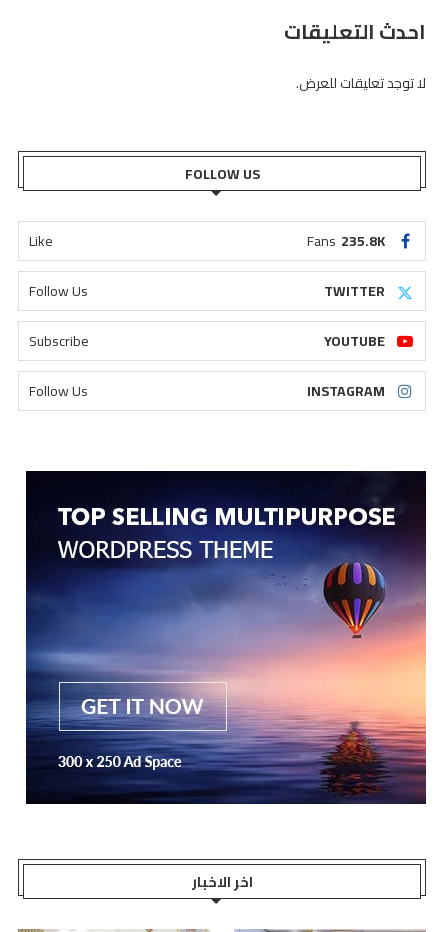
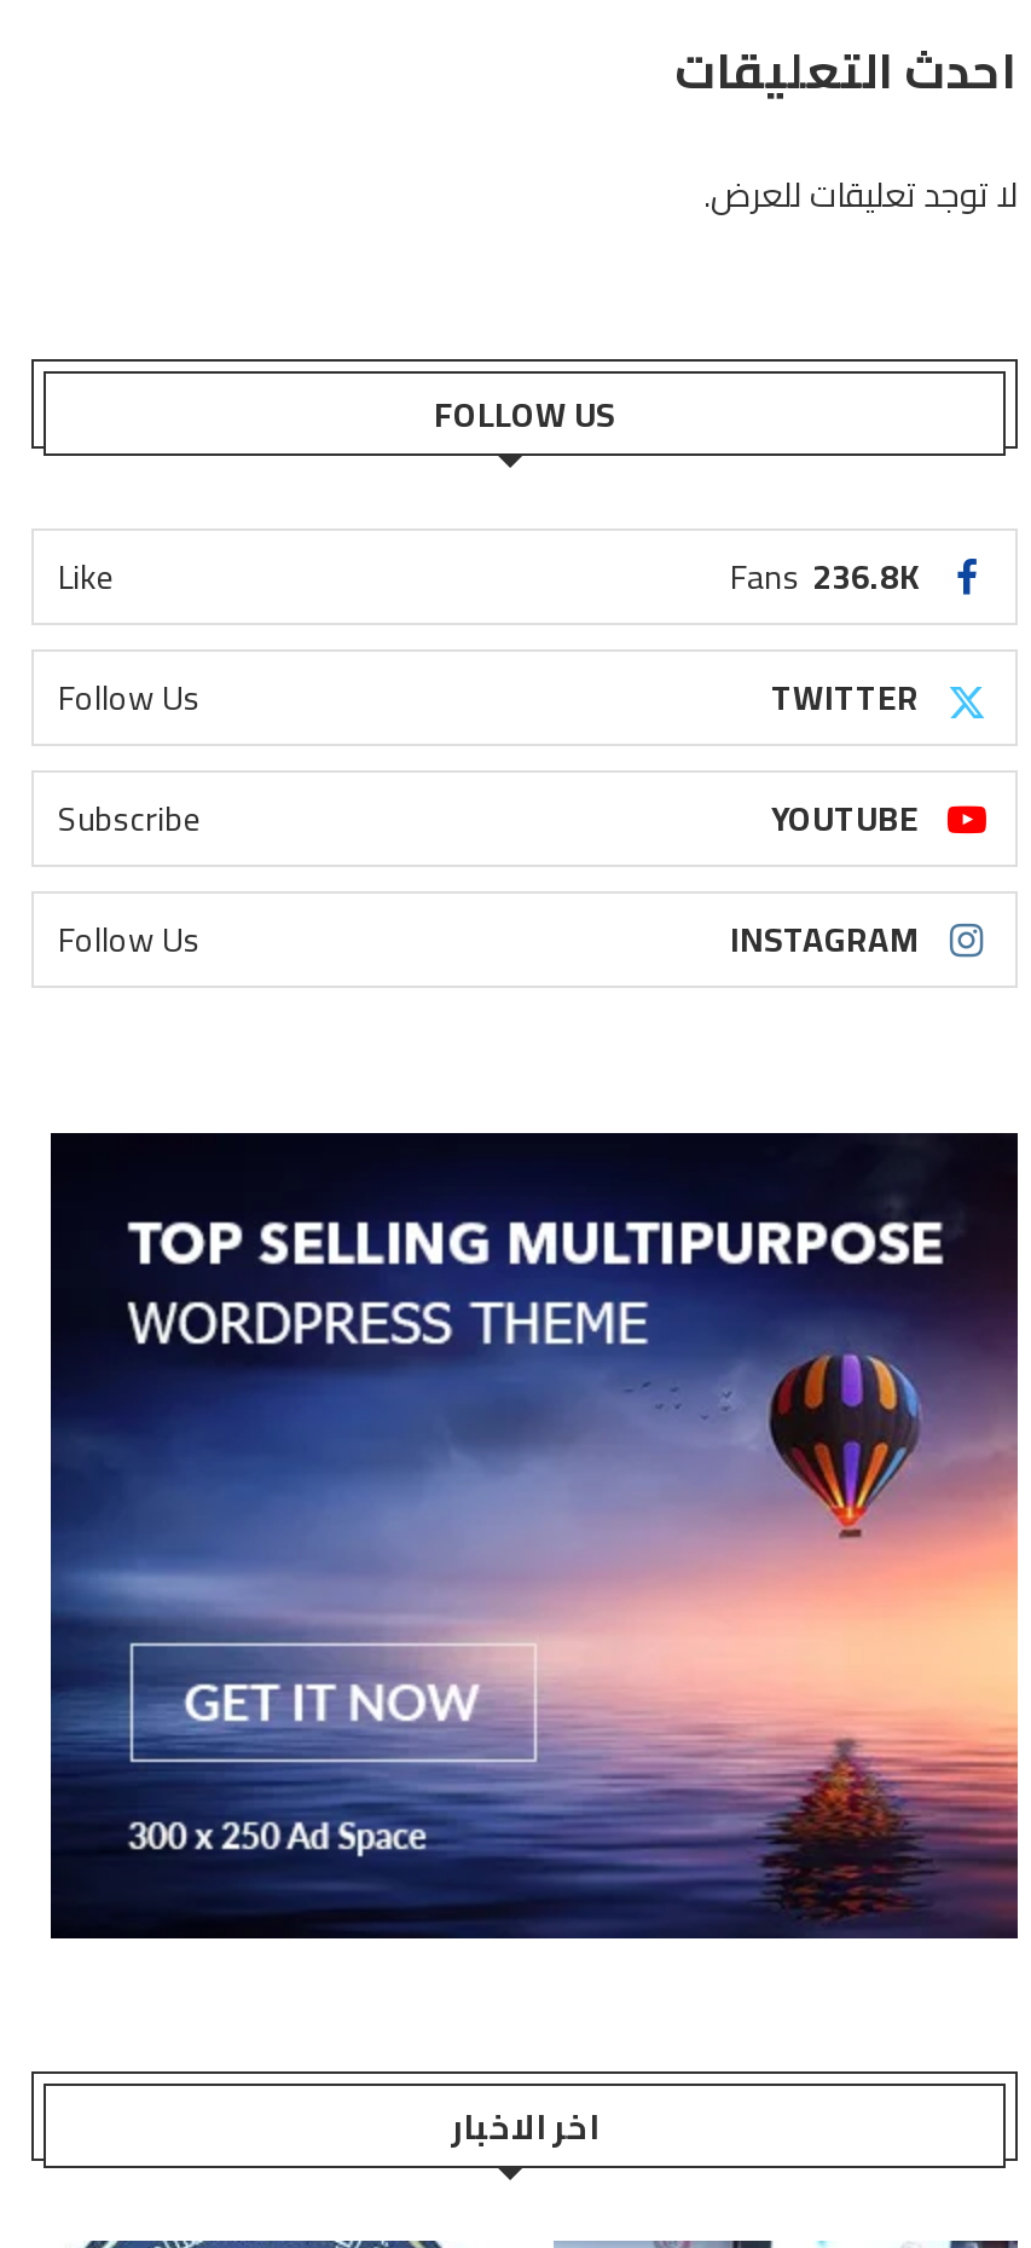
- Fans 235.8K
+ Fans 236.8K
